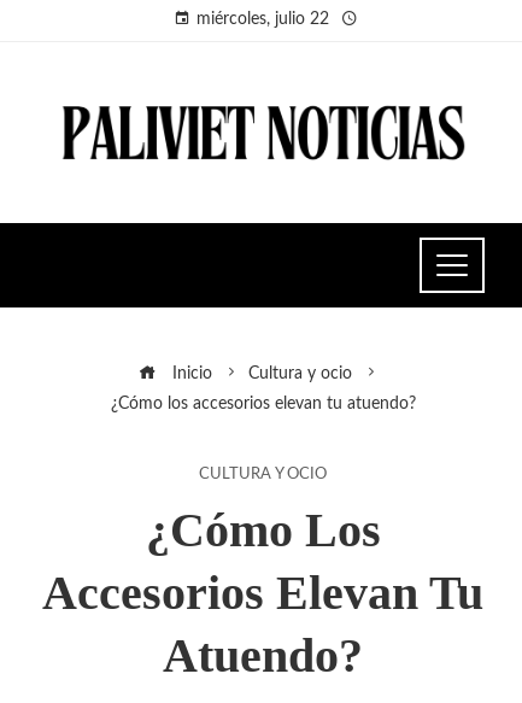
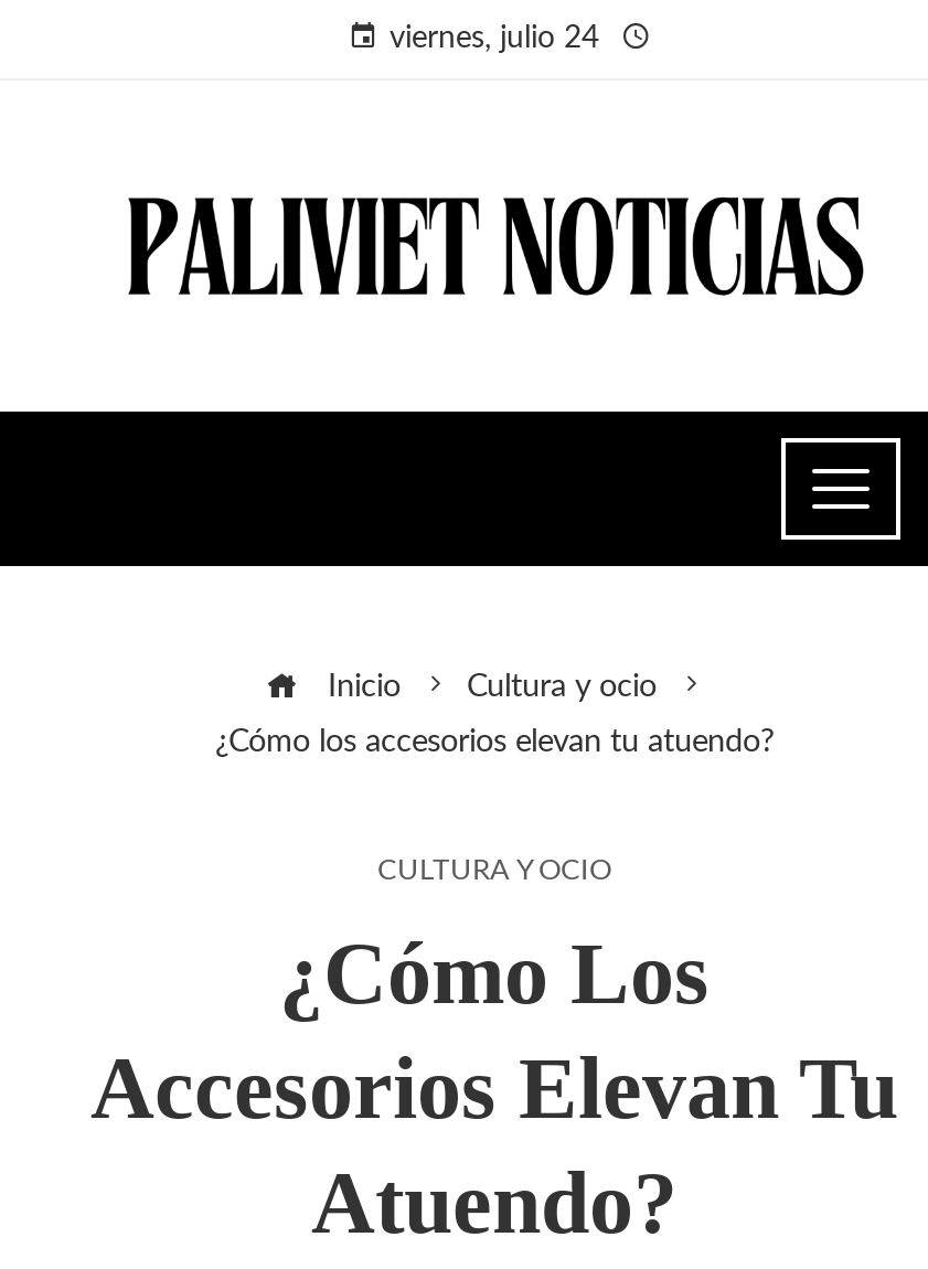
- miércoles, julio 22
+ viernes, julio 24
